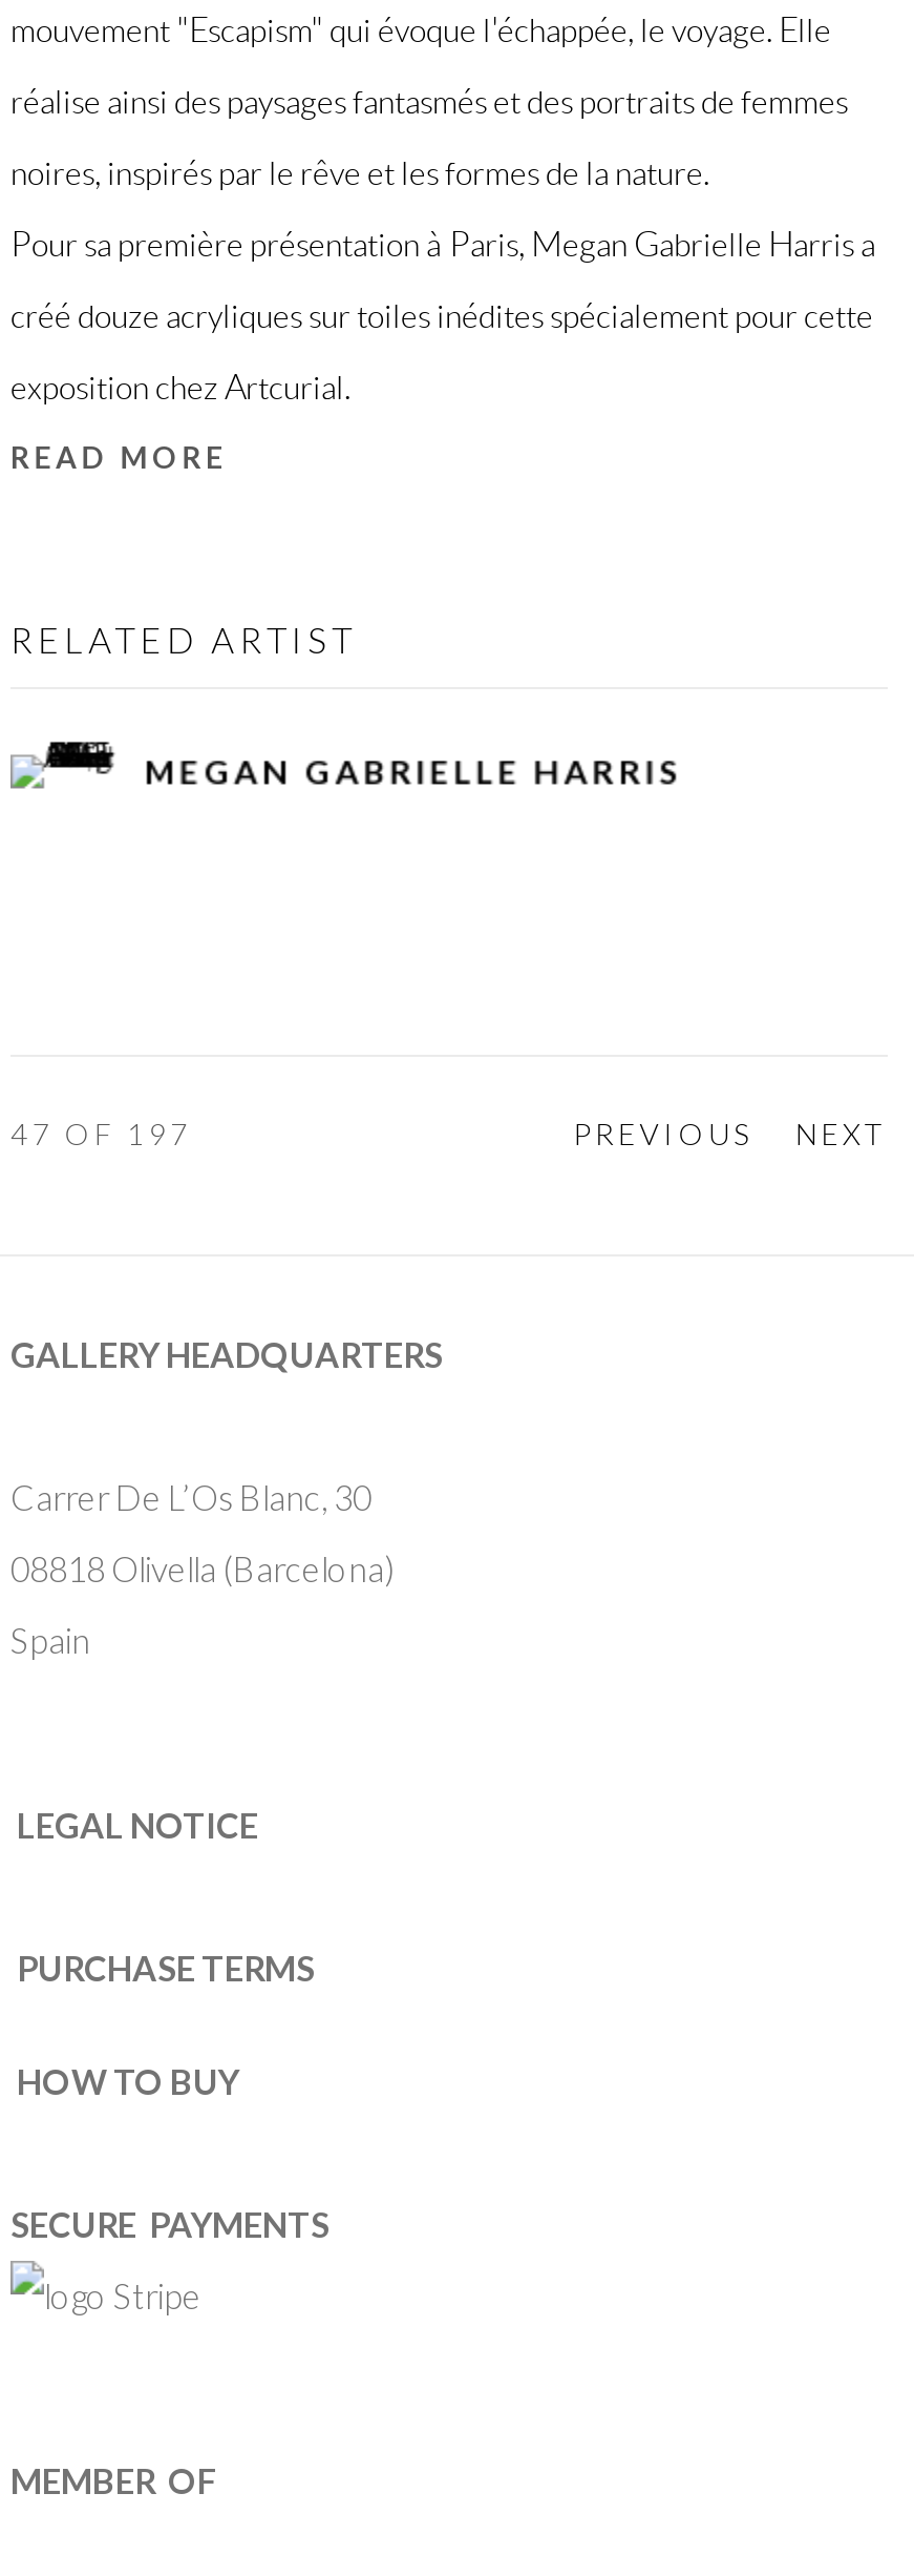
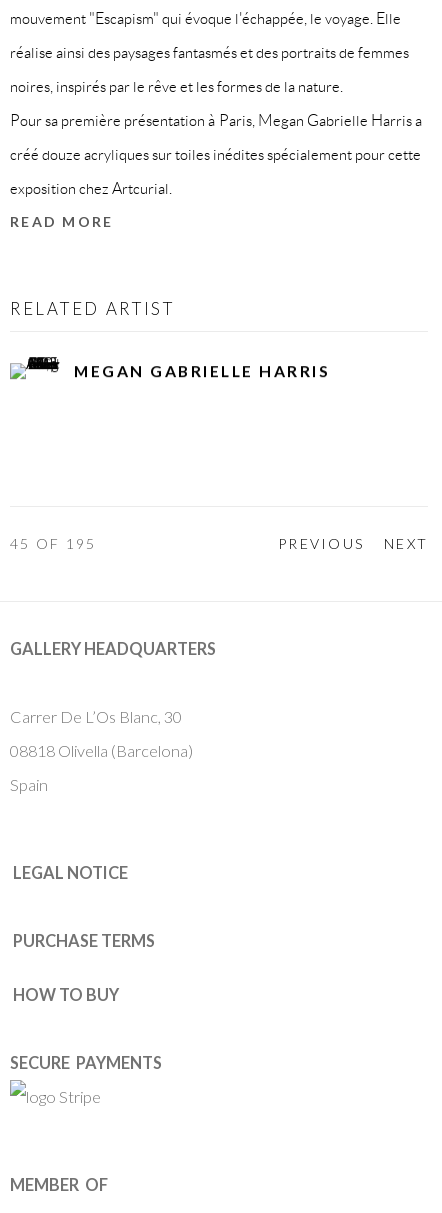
- 47 OF 197
+ 45 OF 195
